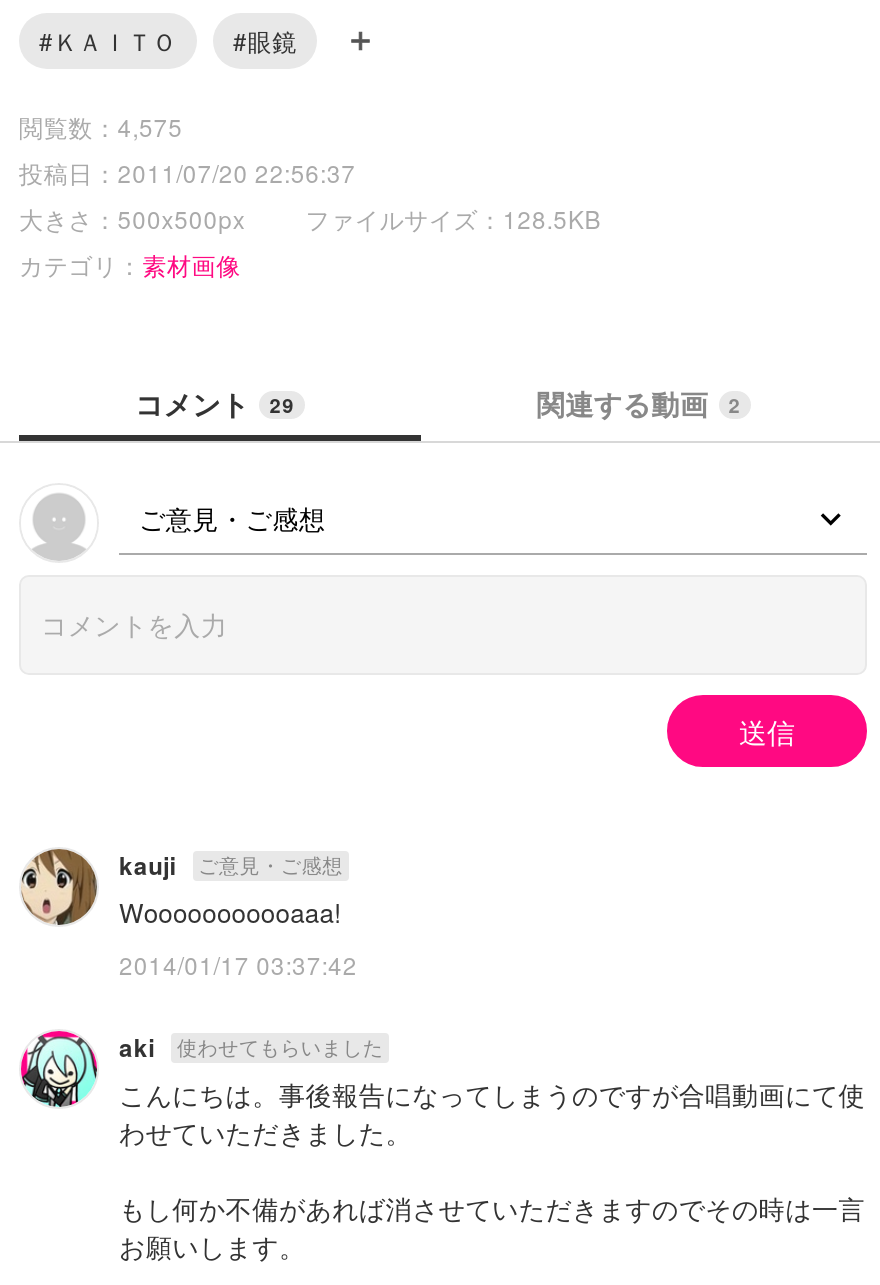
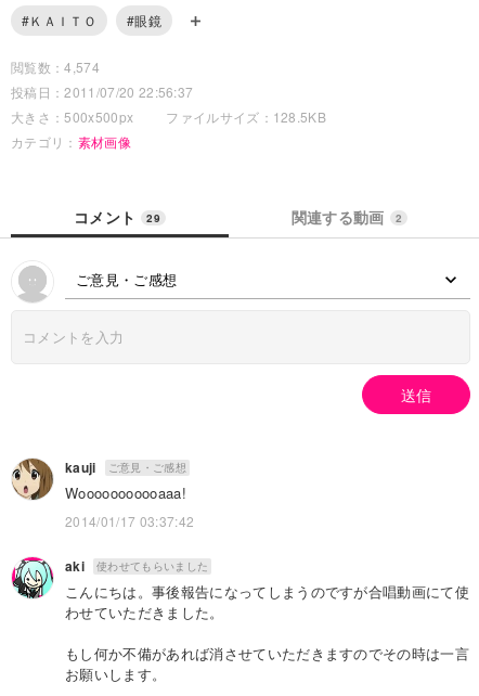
- 閲覧数：4,575
+ 閲覧数：4,574
